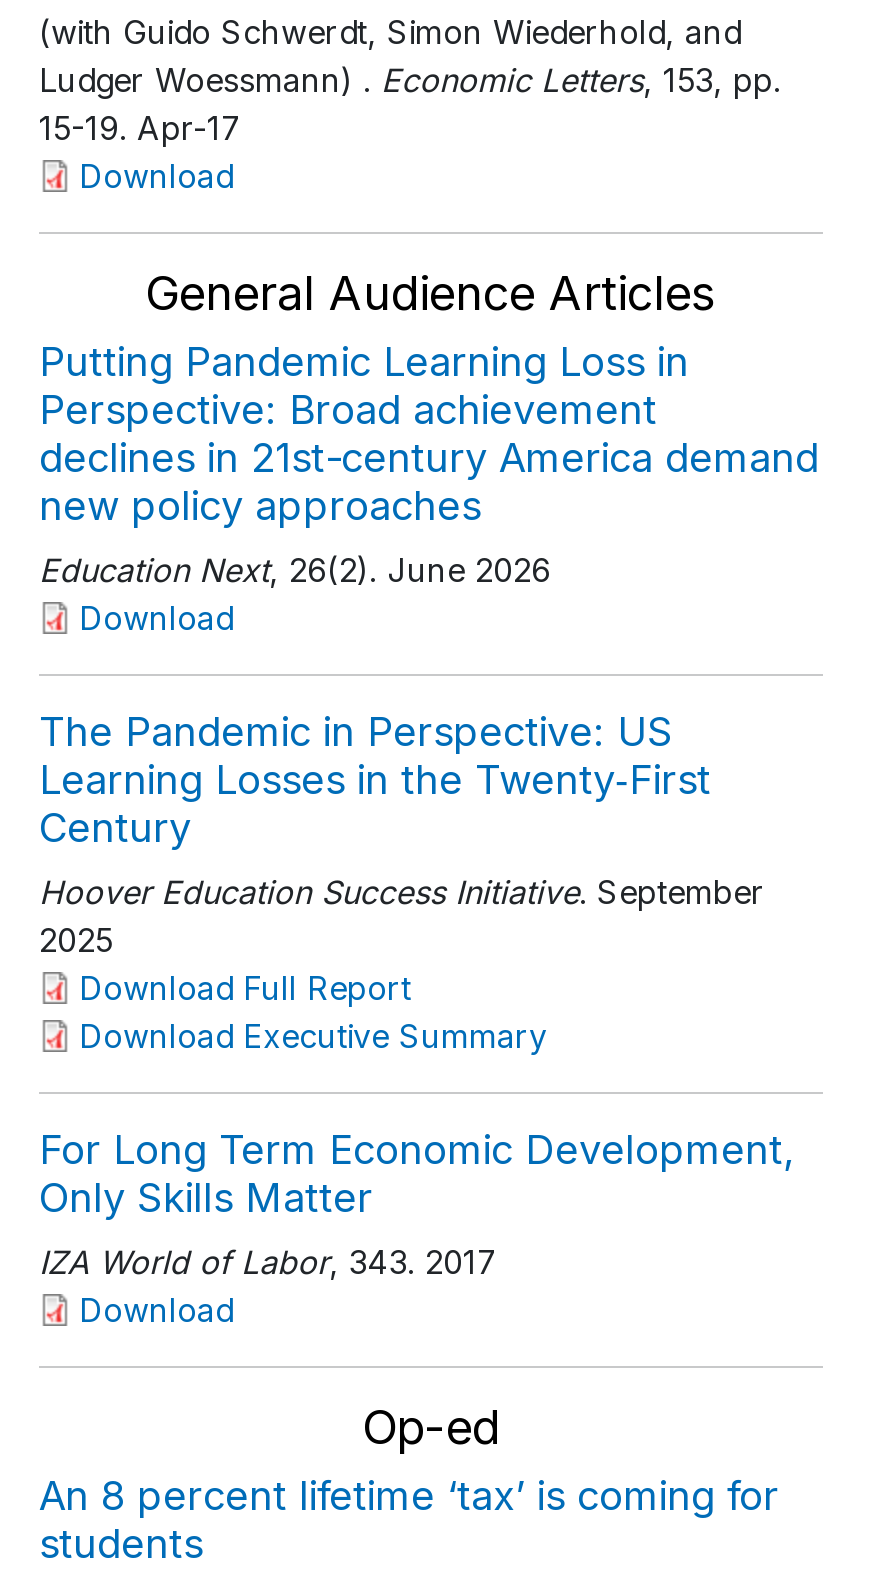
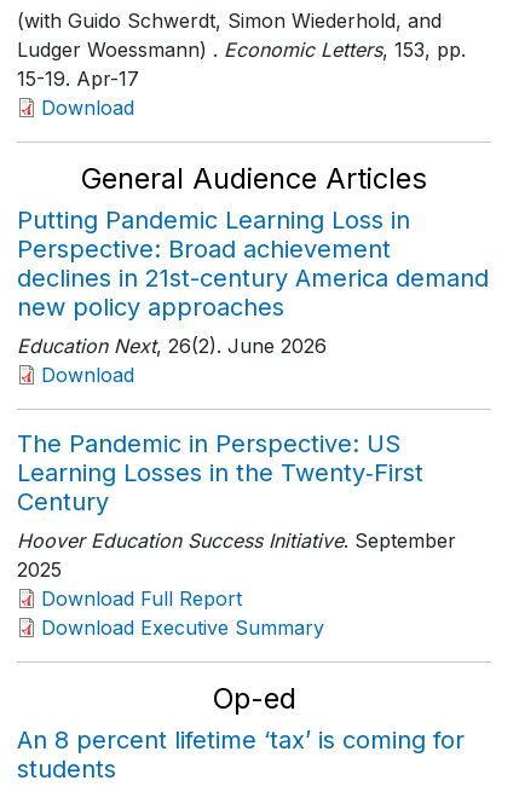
- For Long Term Economic Development,
- Only Skills Matter
- IZA World of Labor, 343. 2017
- Download
